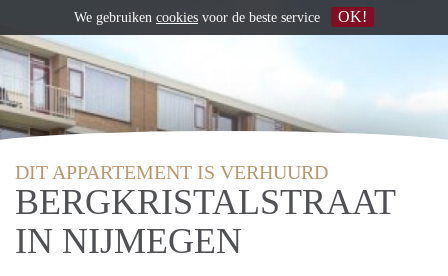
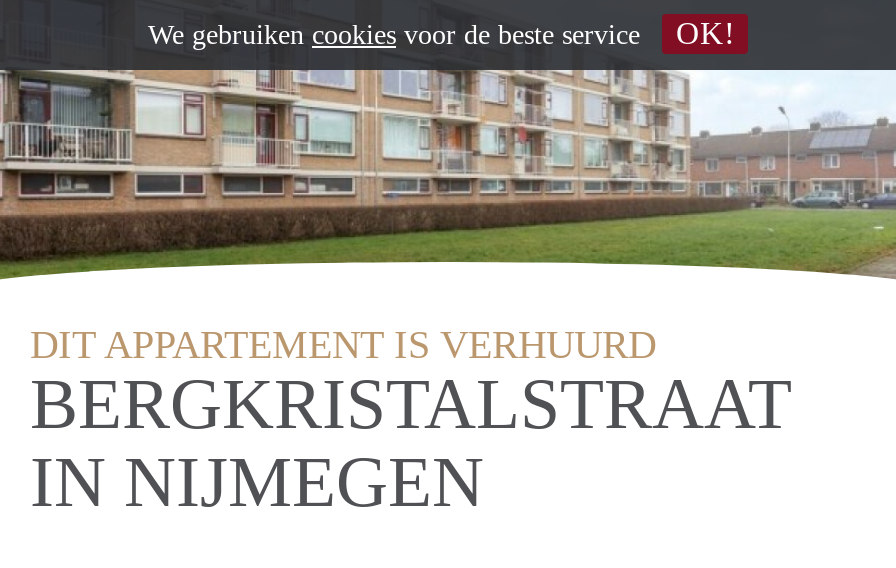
- [image]
+ [image]
